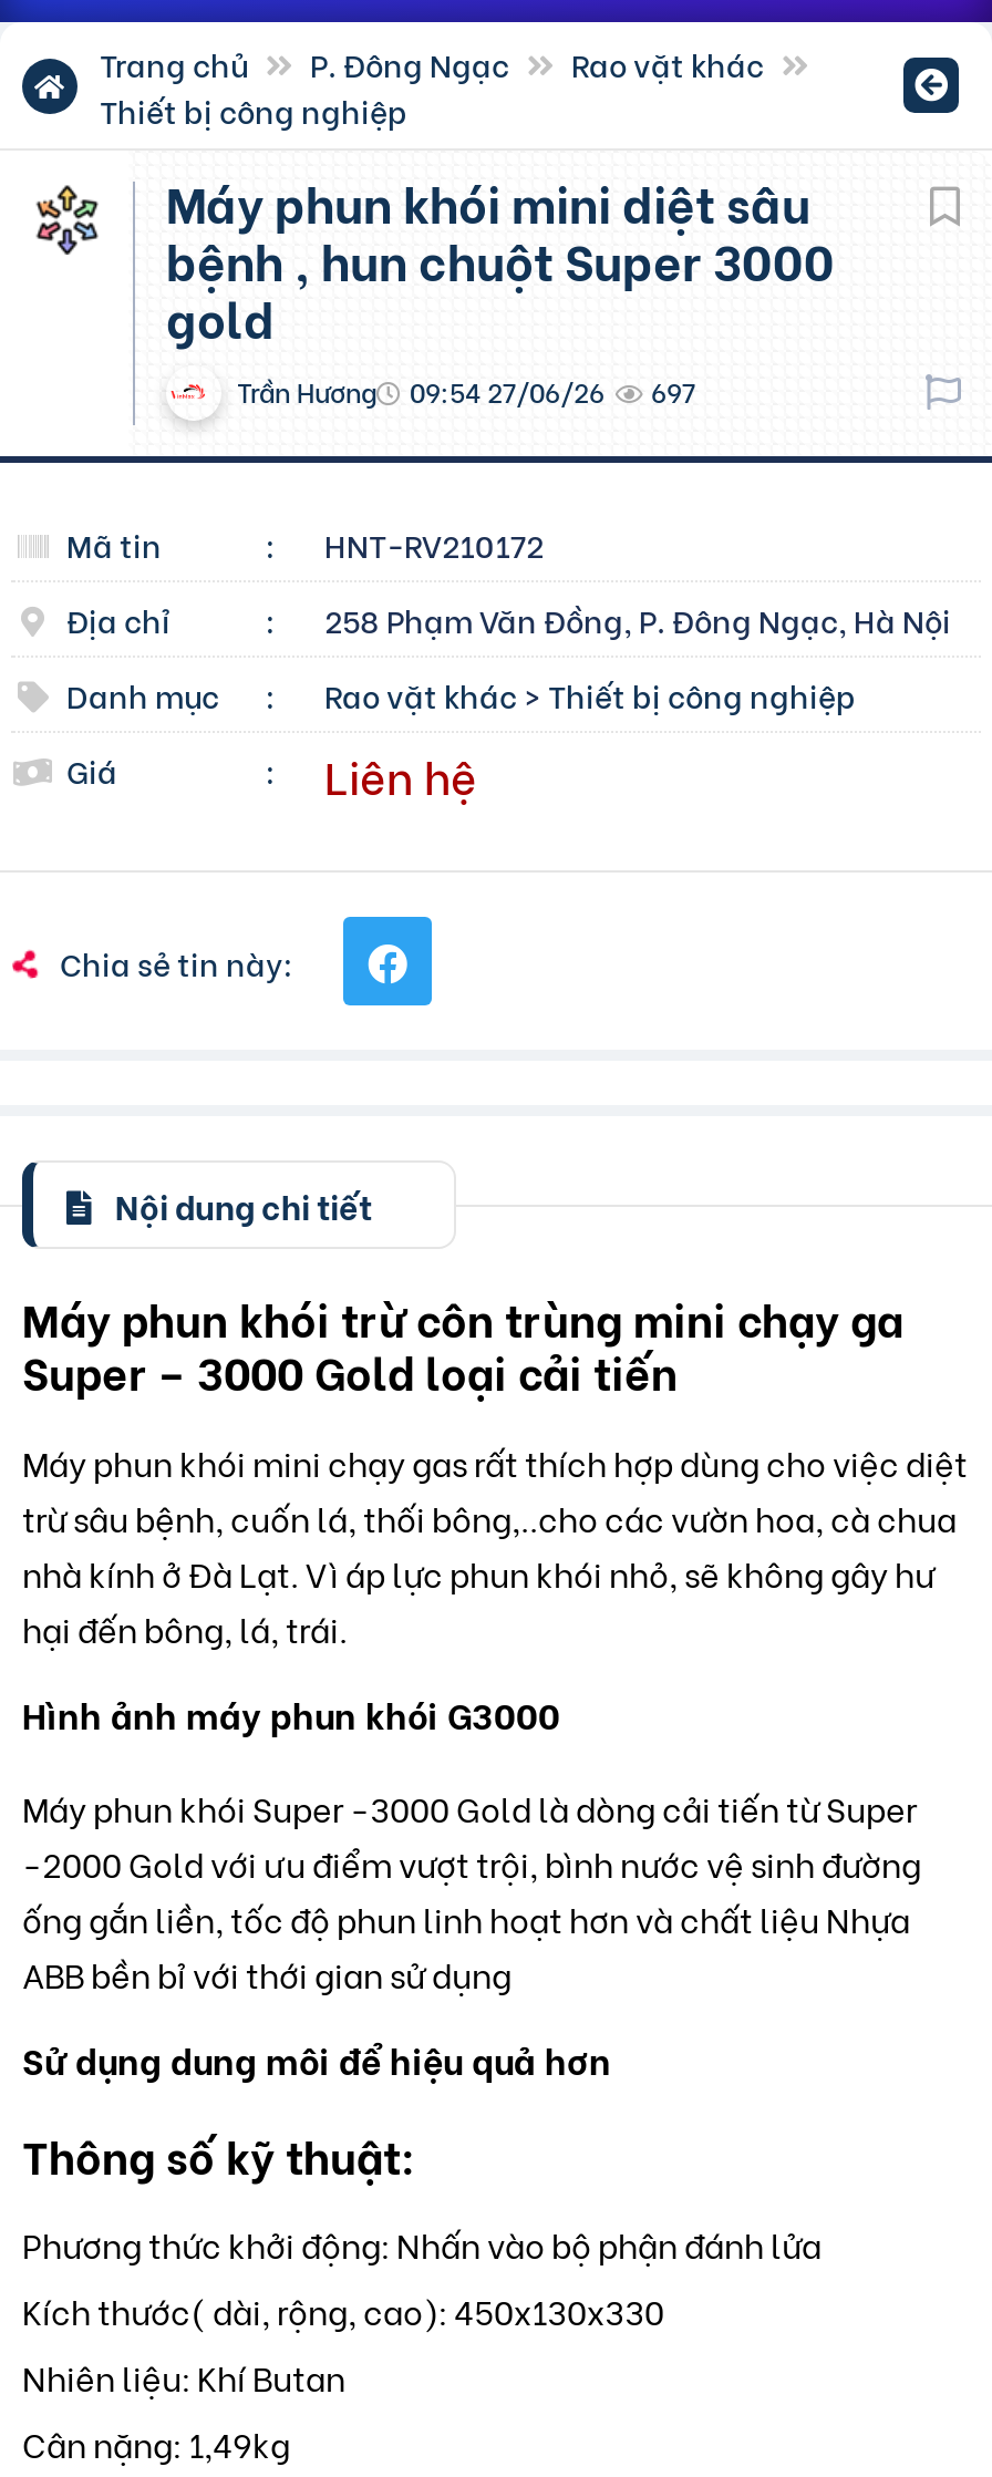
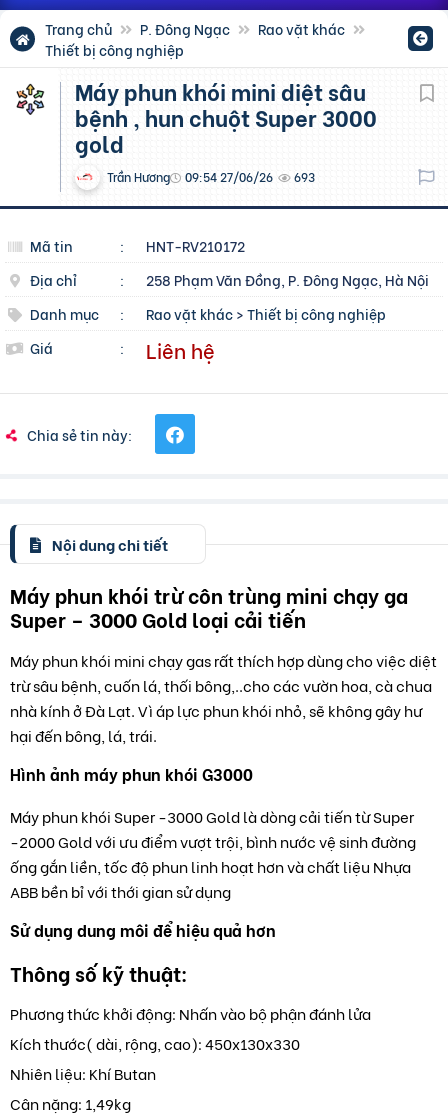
- Trần Hương 09:54 27/06/26 697
+ Trần Hương 09:54 27/06/26 693
